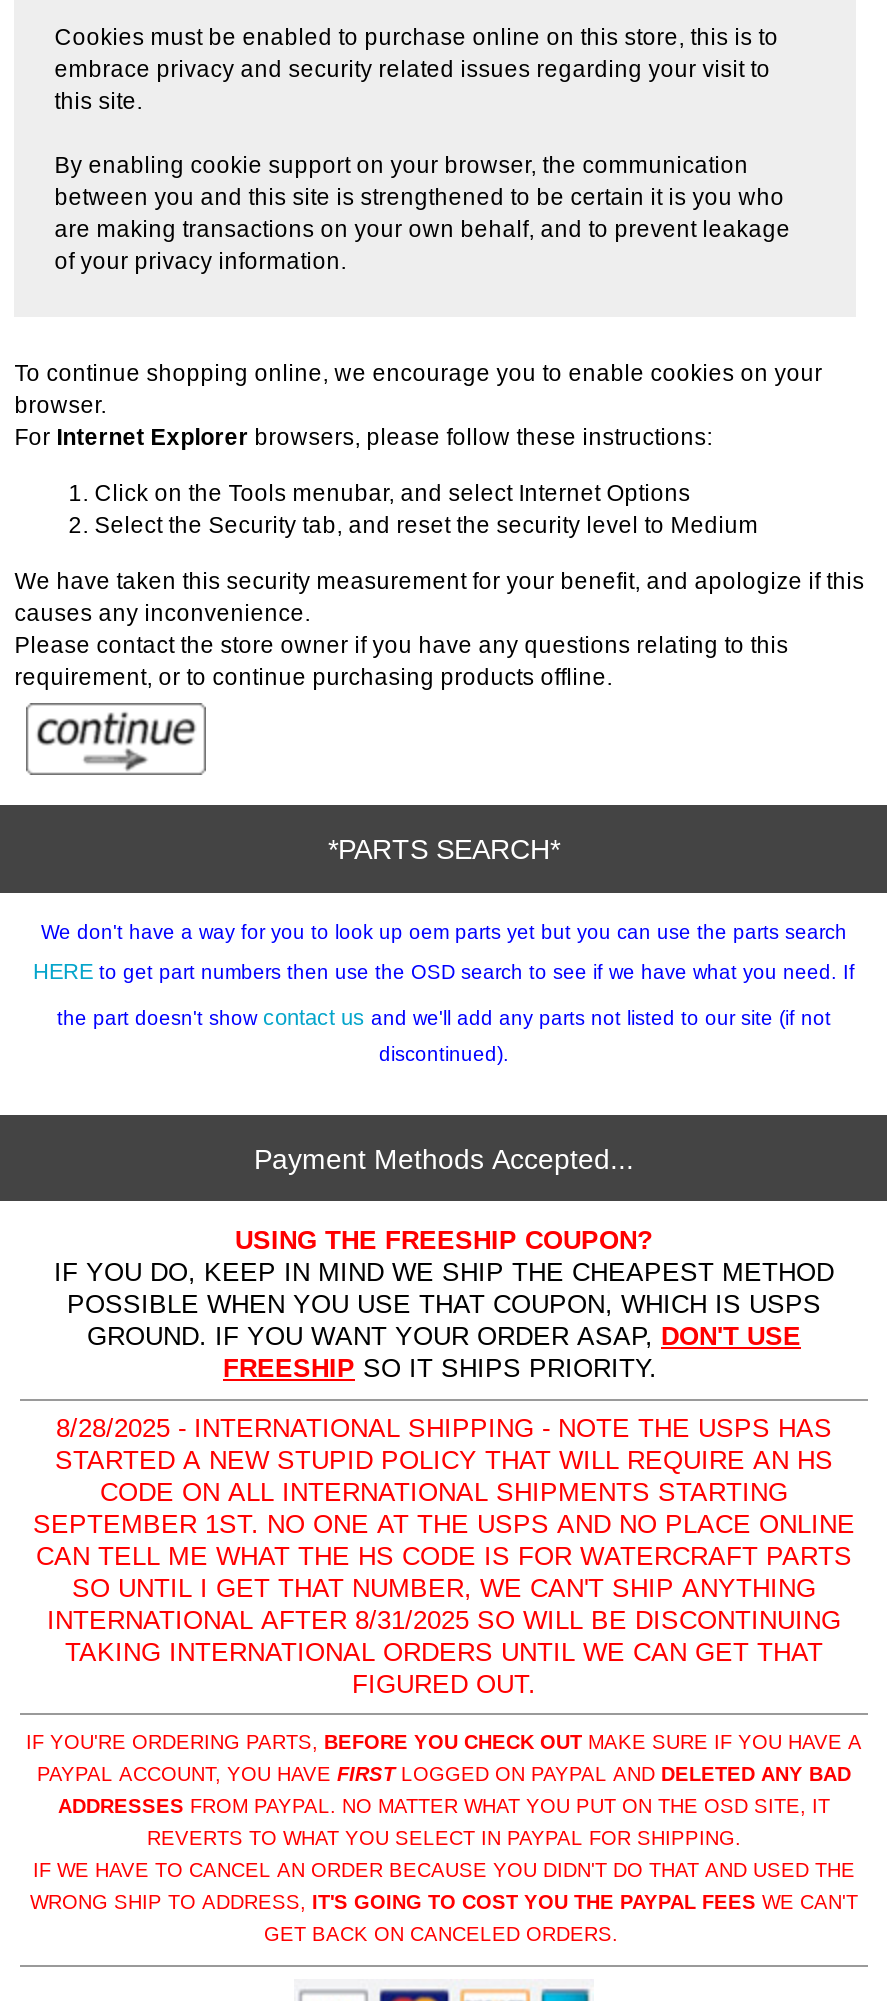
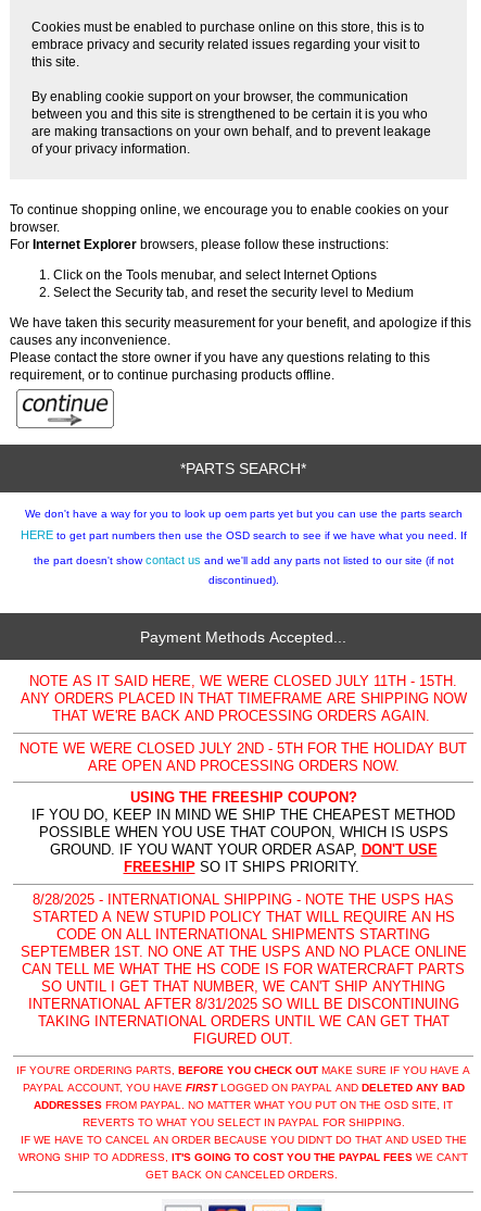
+ NOTE AS IT SAID HERE, WE WERE CLOSED JULY 11TH - 15TH.
+ ANY ORDERS PLACED IN THAT TIMEFRAME ARE SHIPPING NOW
+ THAT WE'RE BACK AND PROCESSING ORDERS AGAIN.
+ NOTE WE WERE CLOSED JULY 2ND - 5TH FOR THE HOLIDAY BUT
+ ARE OPEN AND PROCESSING ORDERS NOW.
